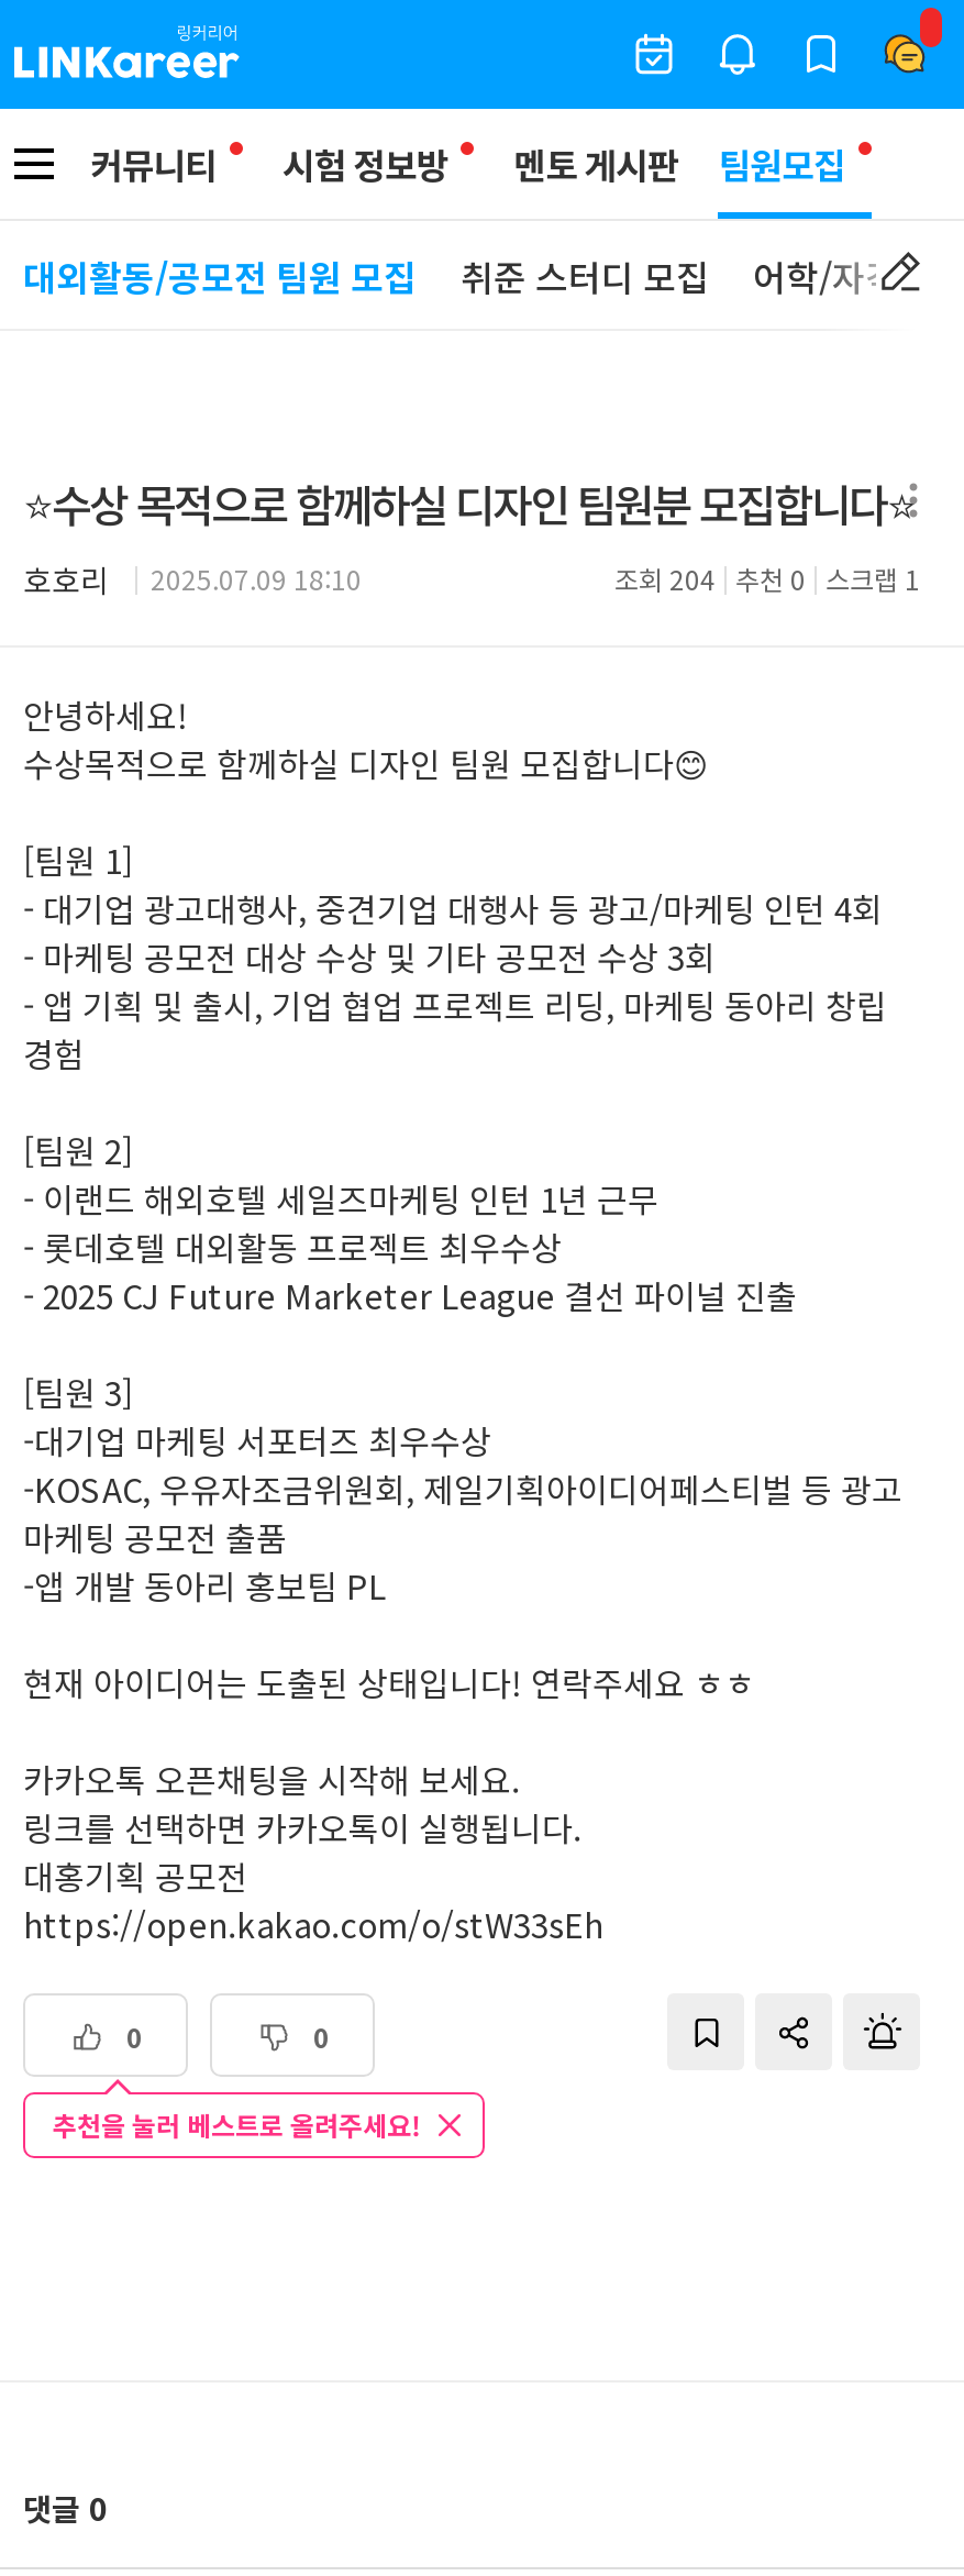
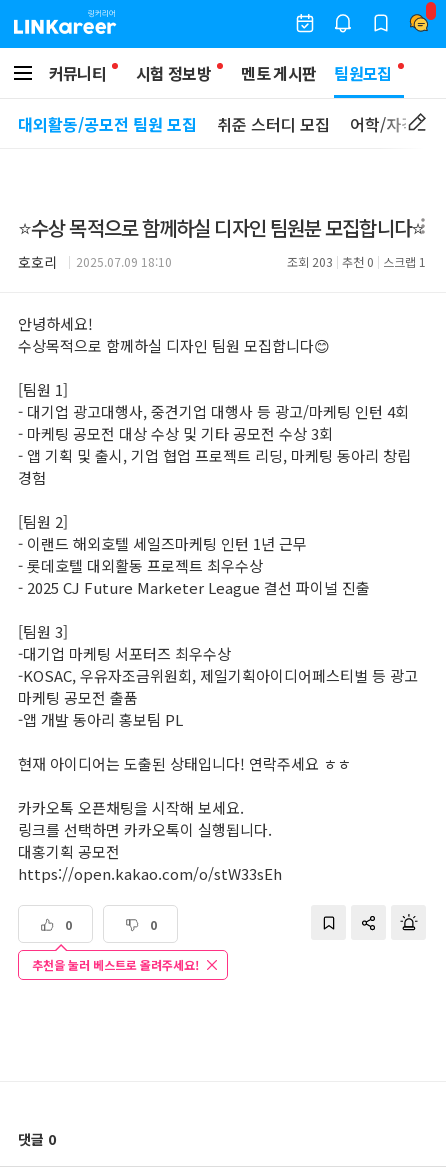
- 조회 204 추천 0 스크랩 1
+ 조회 203 추천 0 스크랩 1
